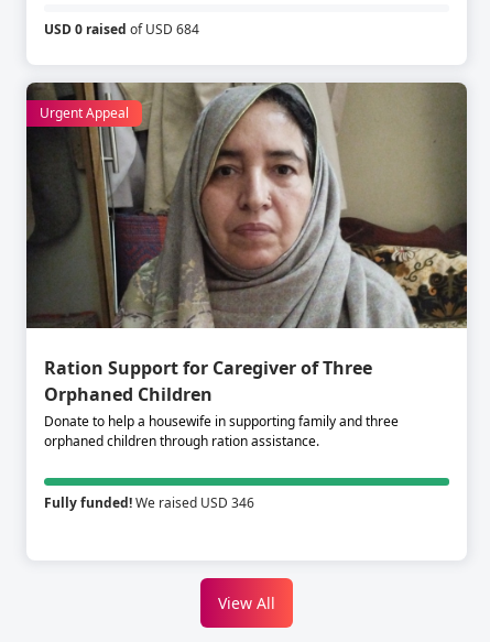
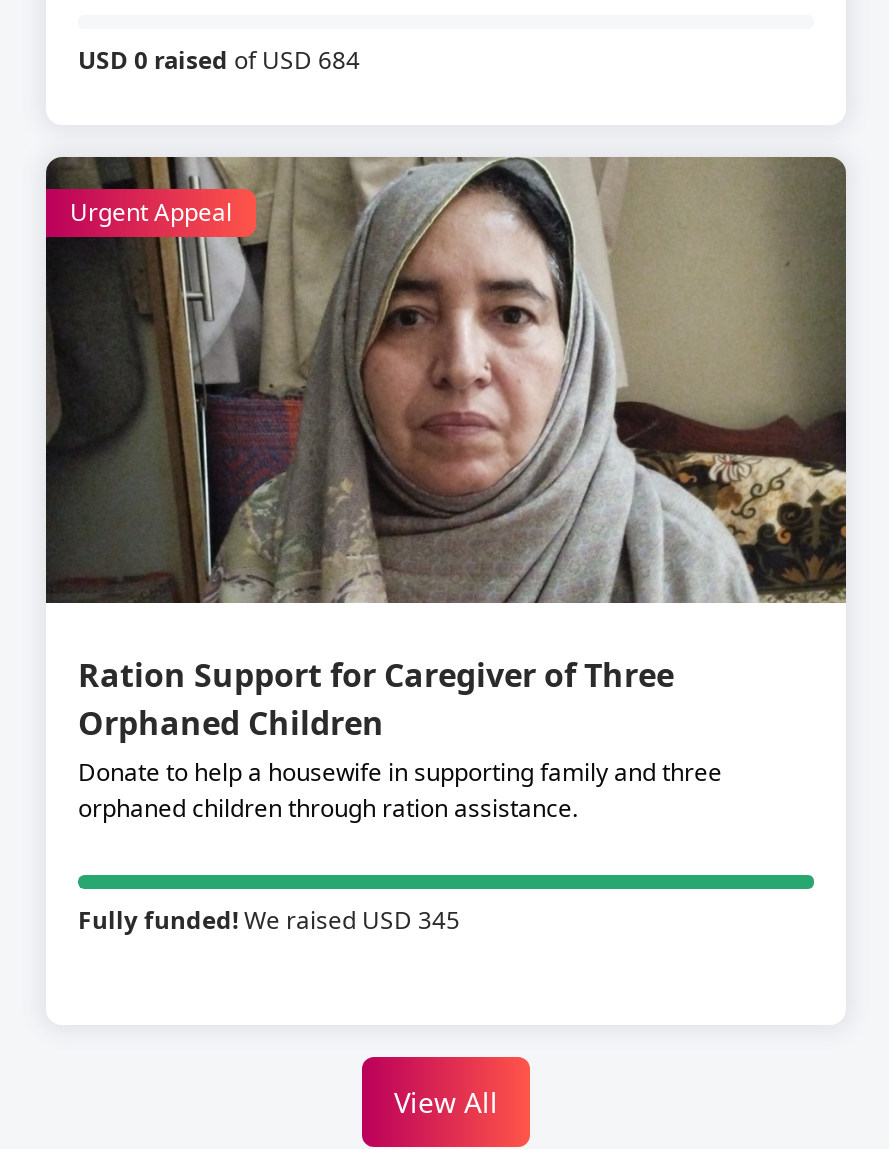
- Fully funded! We raised USD 346
+ Fully funded! We raised USD 345
